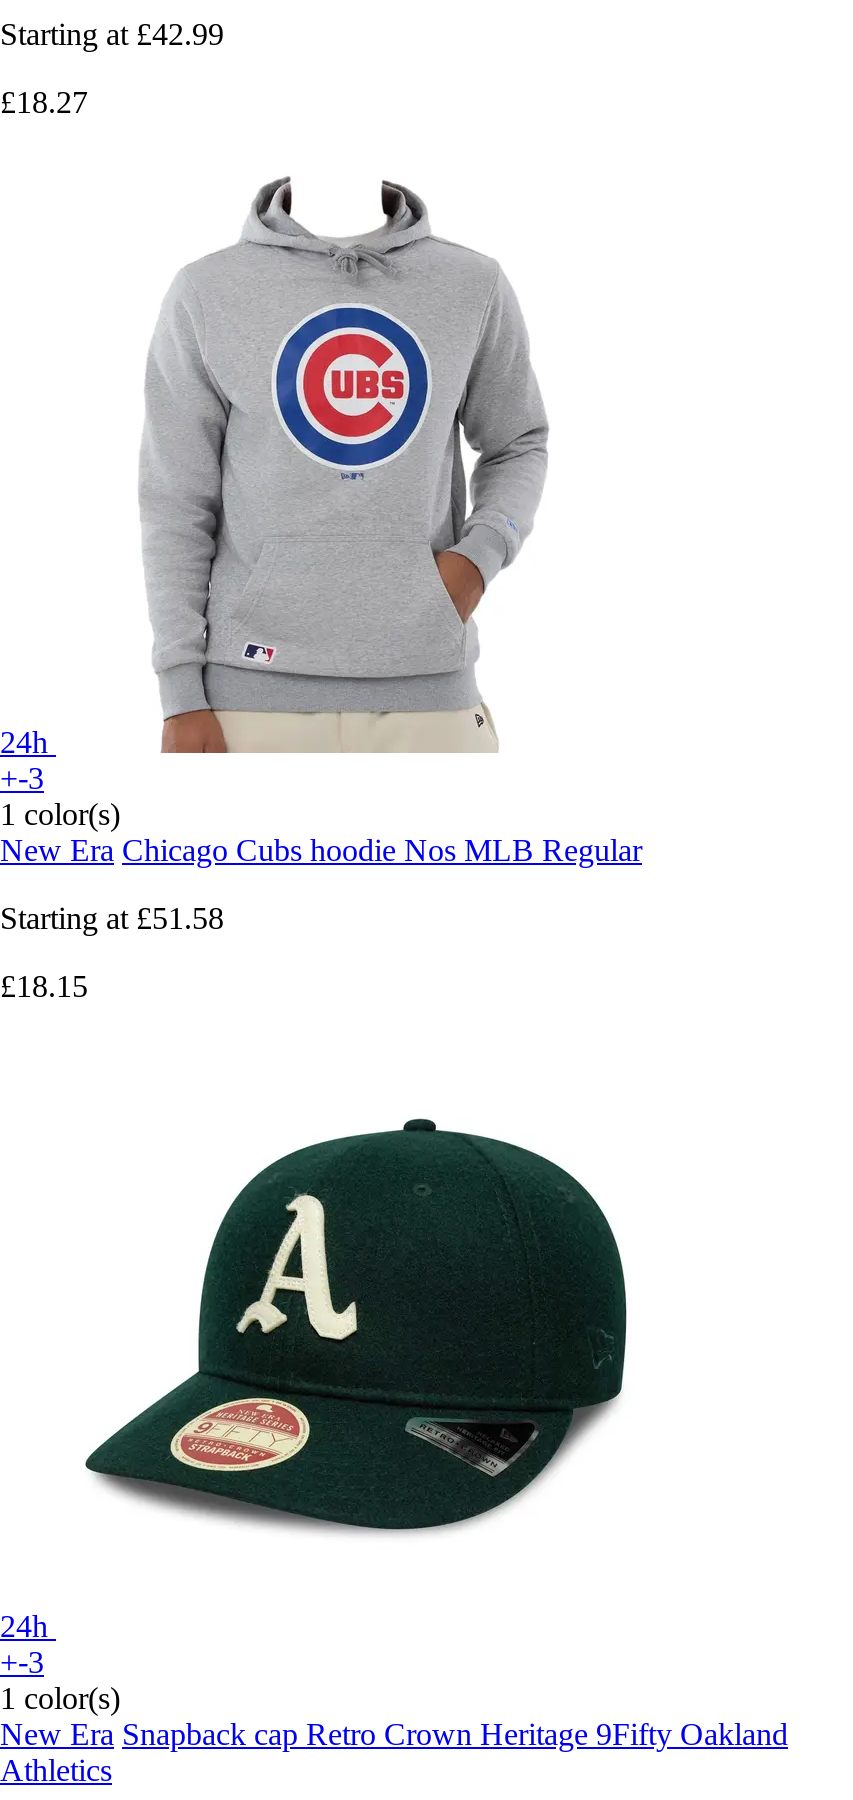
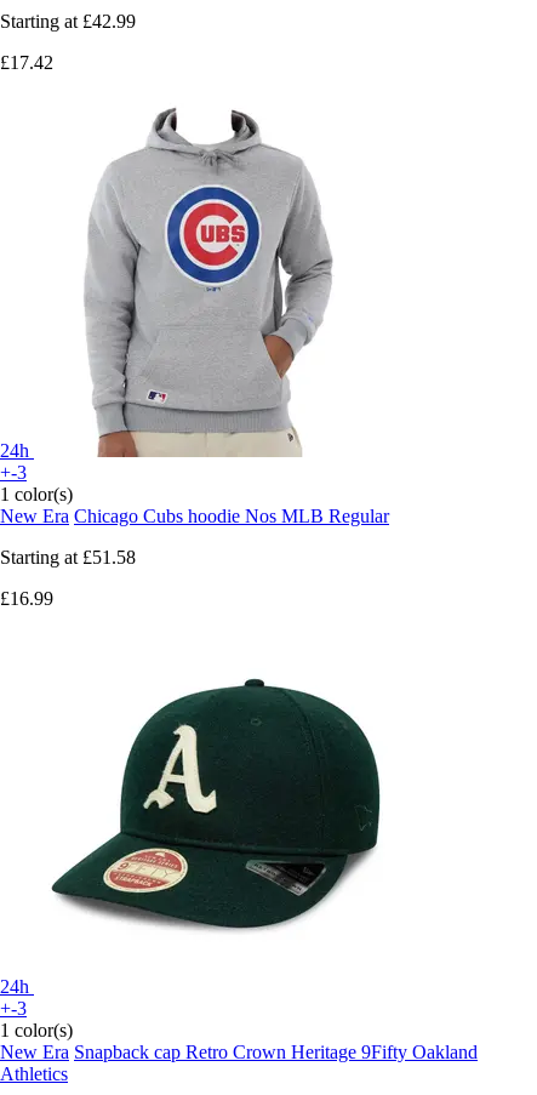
- £18.27
+ £17.42

- £18.15
+ £16.99
